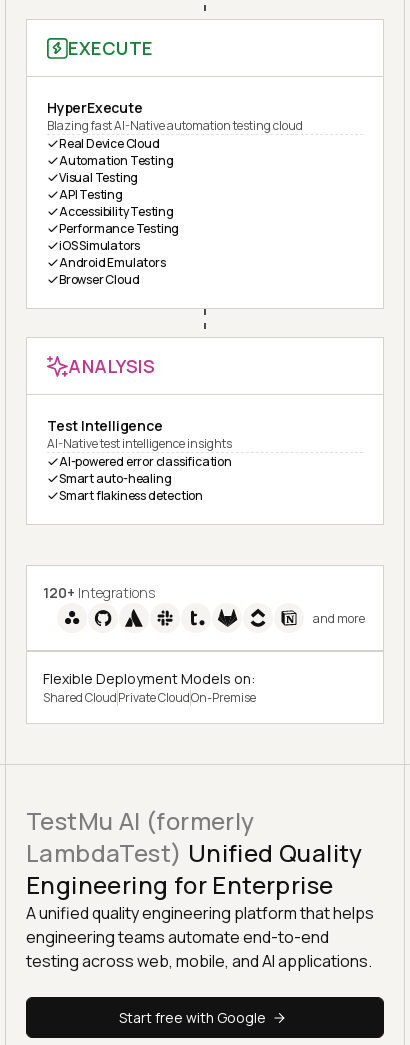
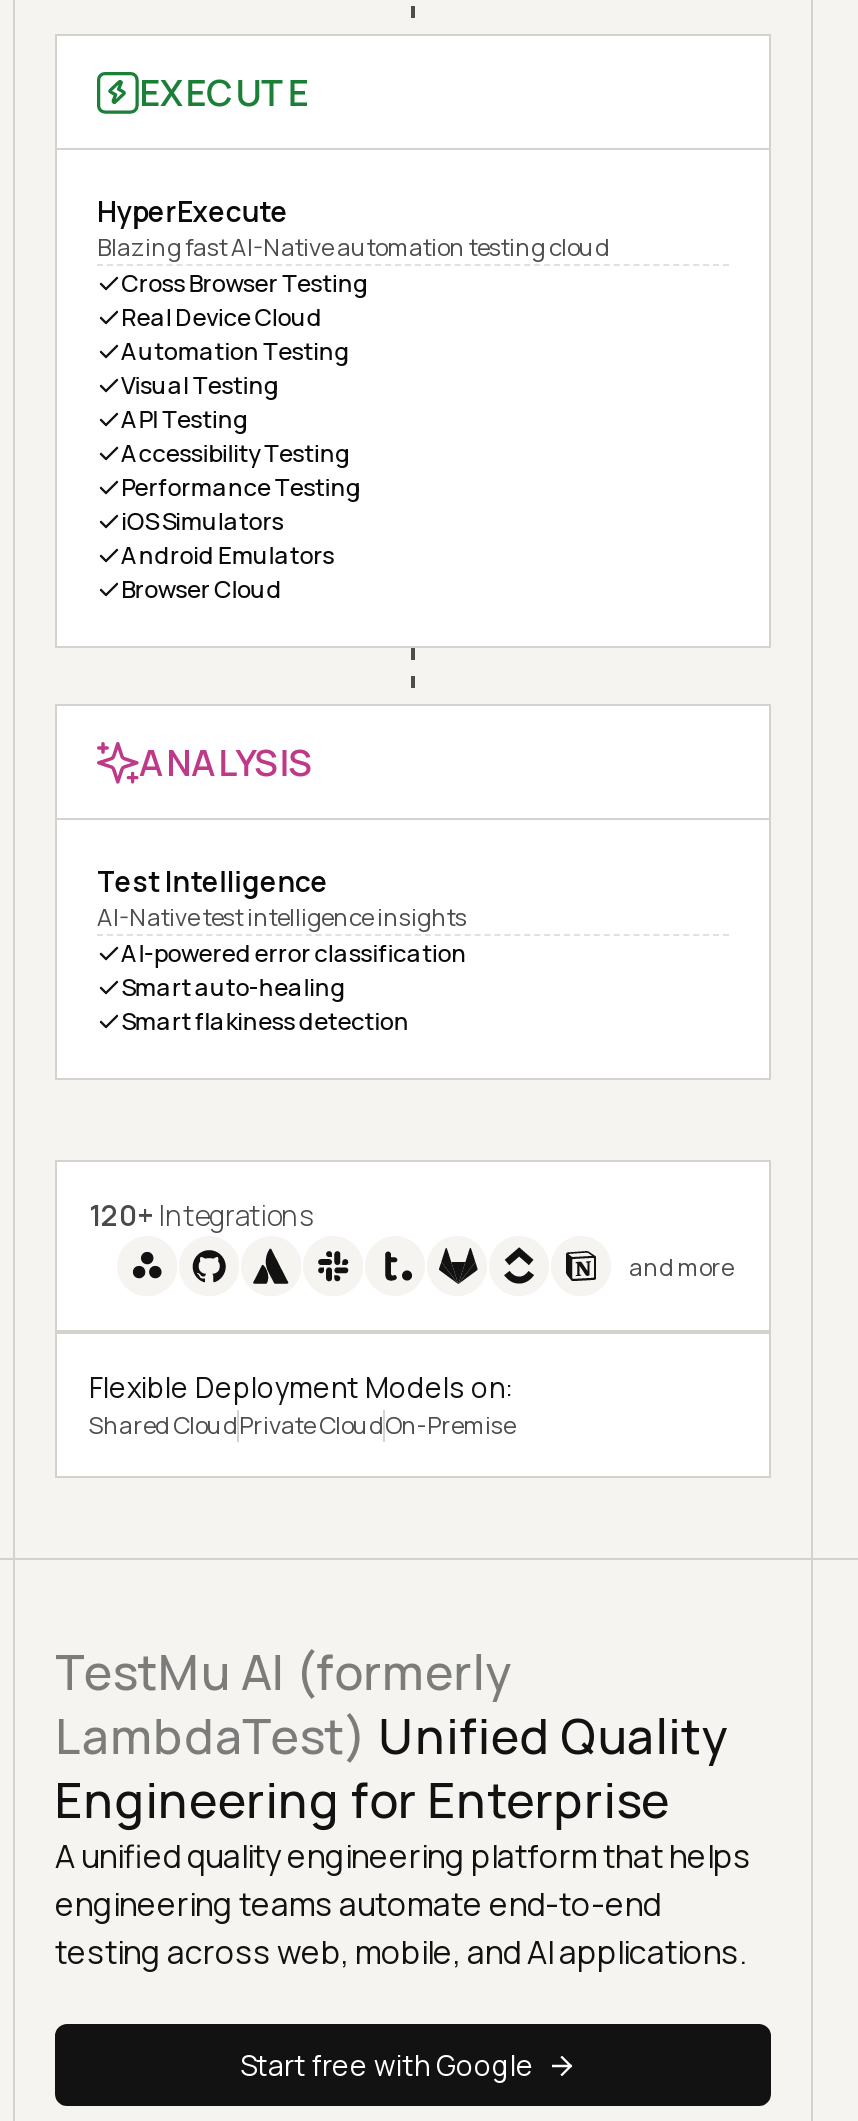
+ Cross Browser Testing
